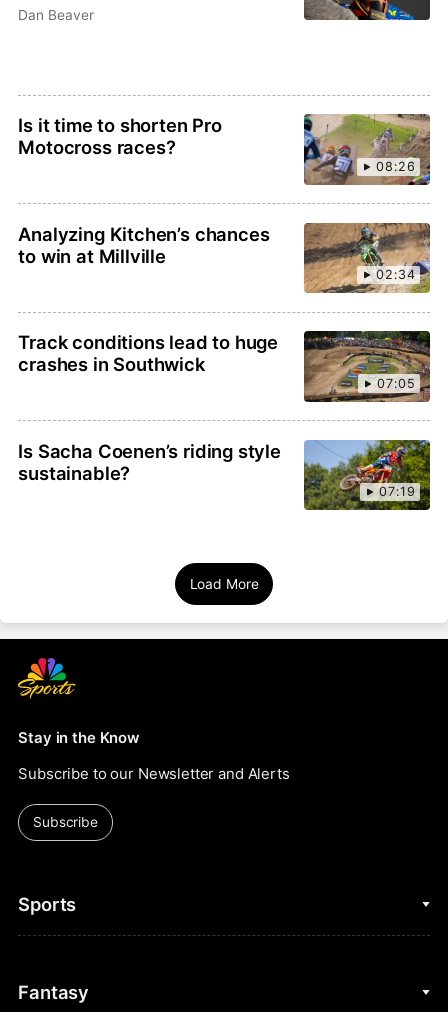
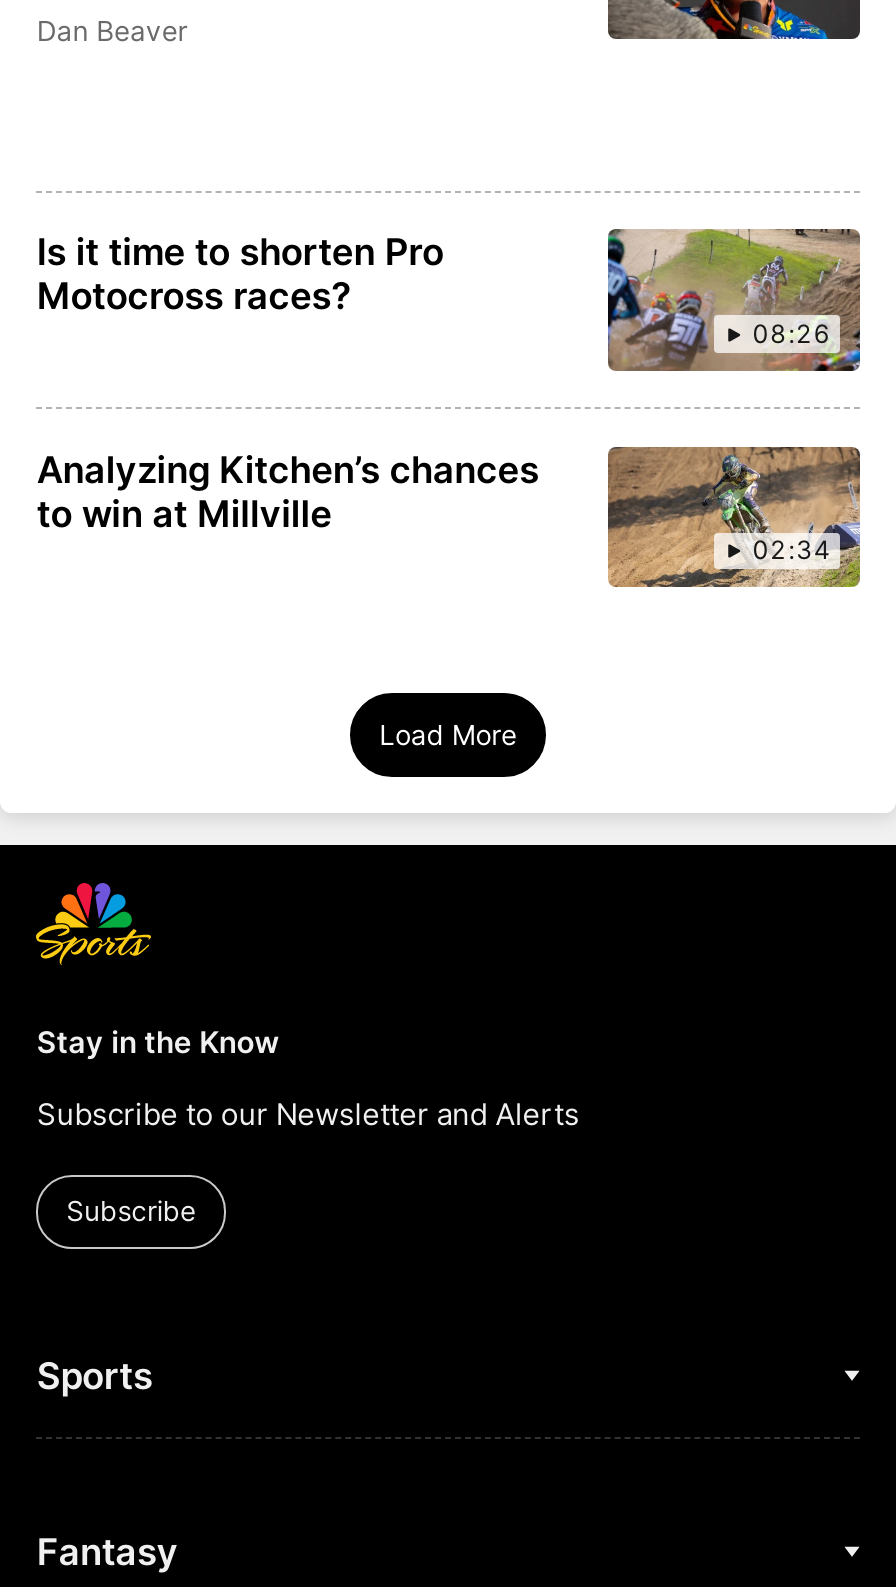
- Track conditions lead to huge
- crashes in Southwick

- [image]
- 07:05

- Is Sacha Coenen’s riding style
- sustainable?

- [image]
- 07:19
